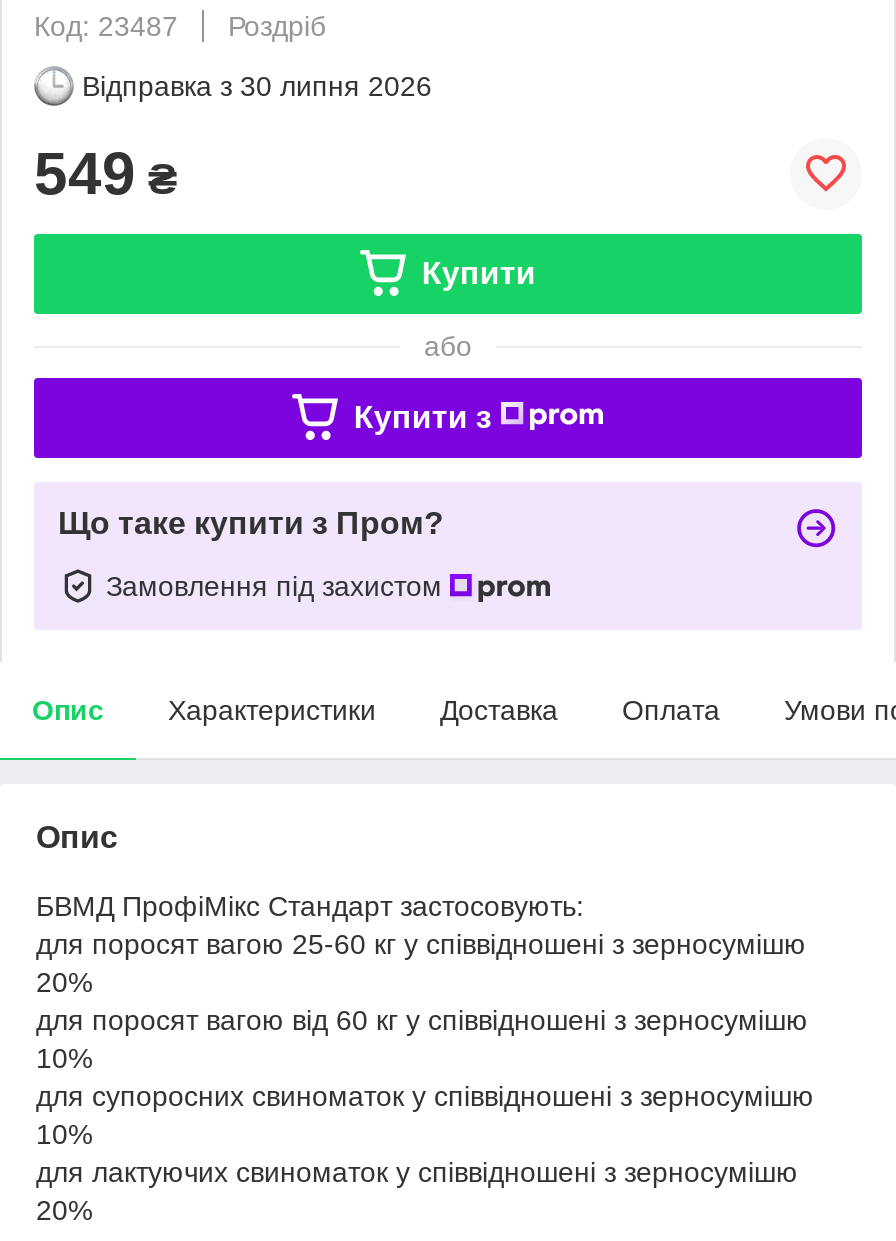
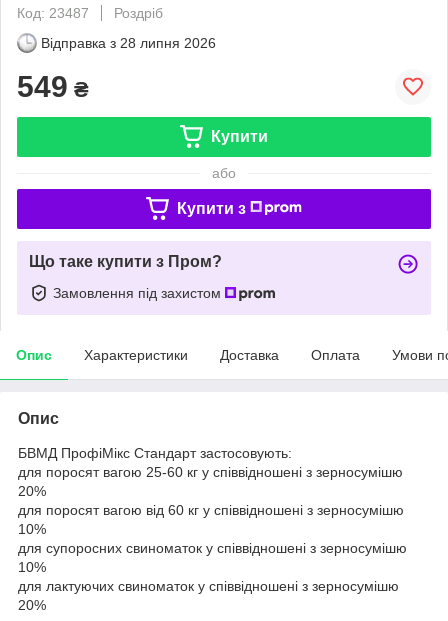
- Відправка з 30 липня 2026
+ Відправка з 28 липня 2026
